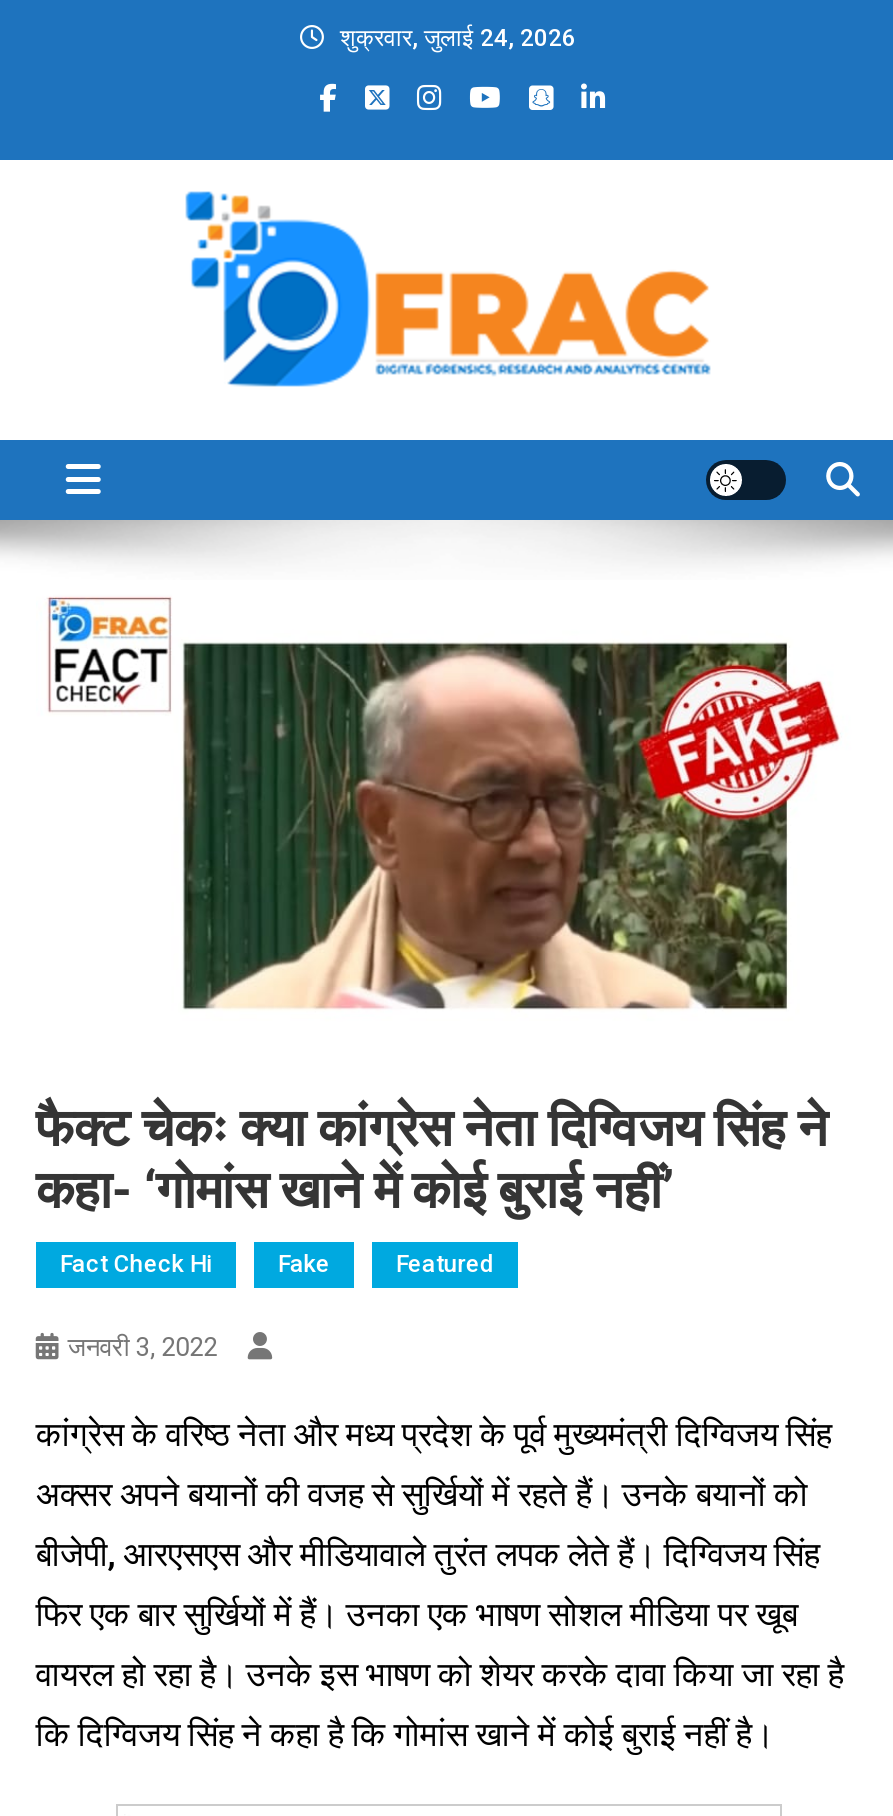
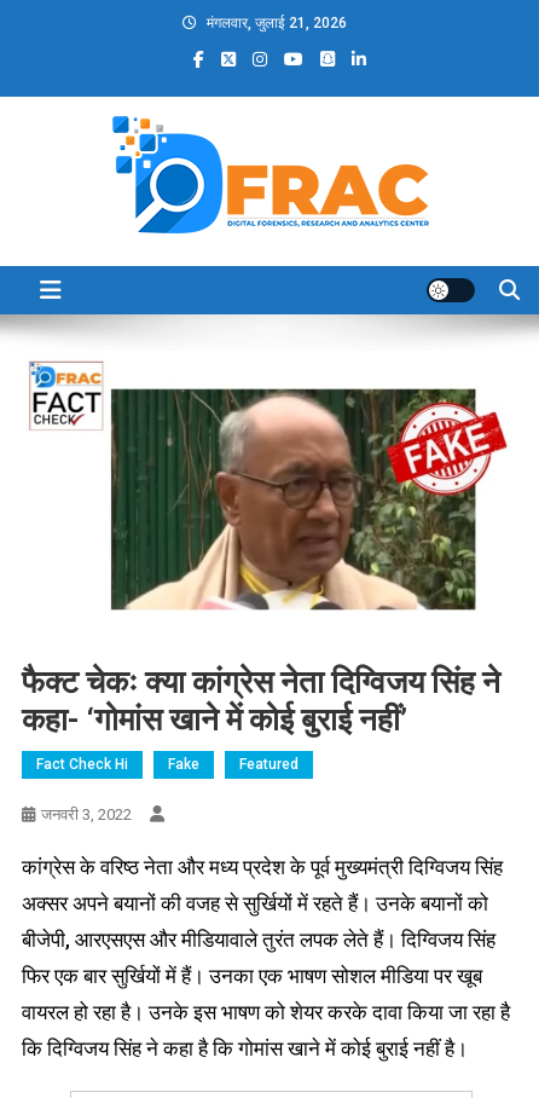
- शुक्रवार, जुलाई 24, 2026
+ मंगलवार, जुलाई 21, 2026
